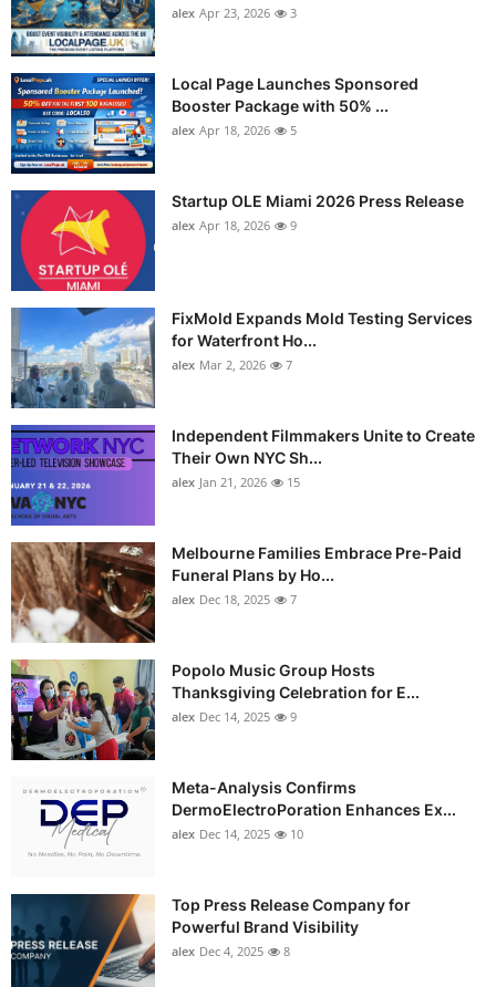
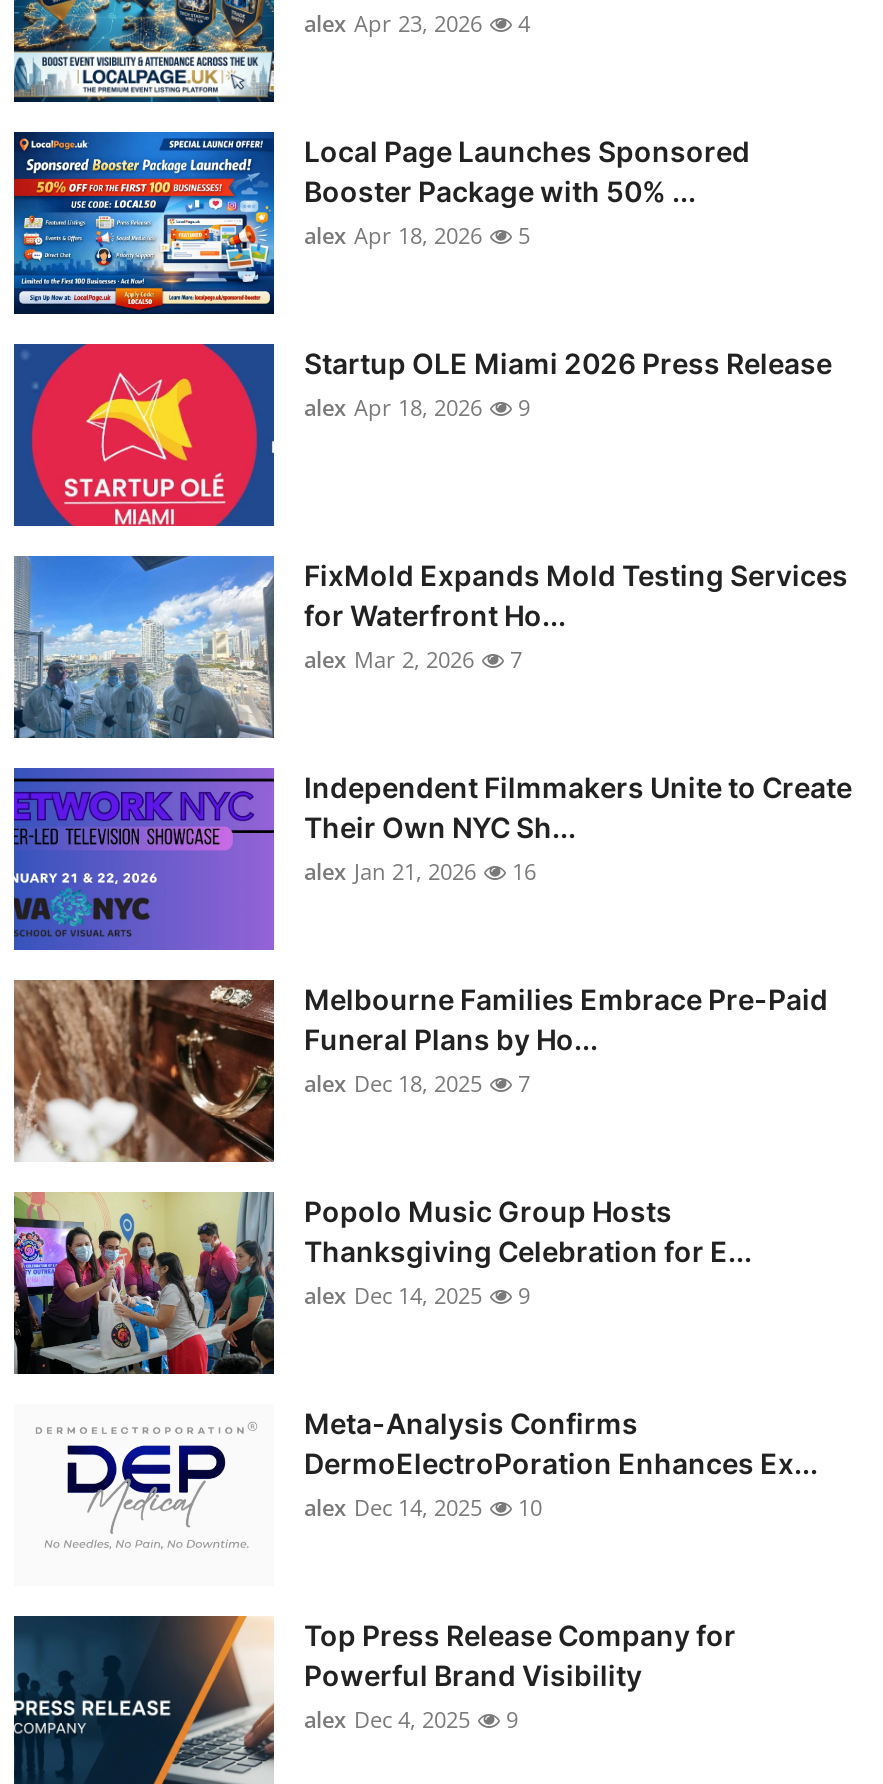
- alex Apr 23, 2026 3
+ alex Apr 23, 2026 4

- alex Jan 21, 2026 15
+ alex Jan 21, 2026 16

- alex Dec 4, 2025 8
+ alex Dec 4, 2025 9
